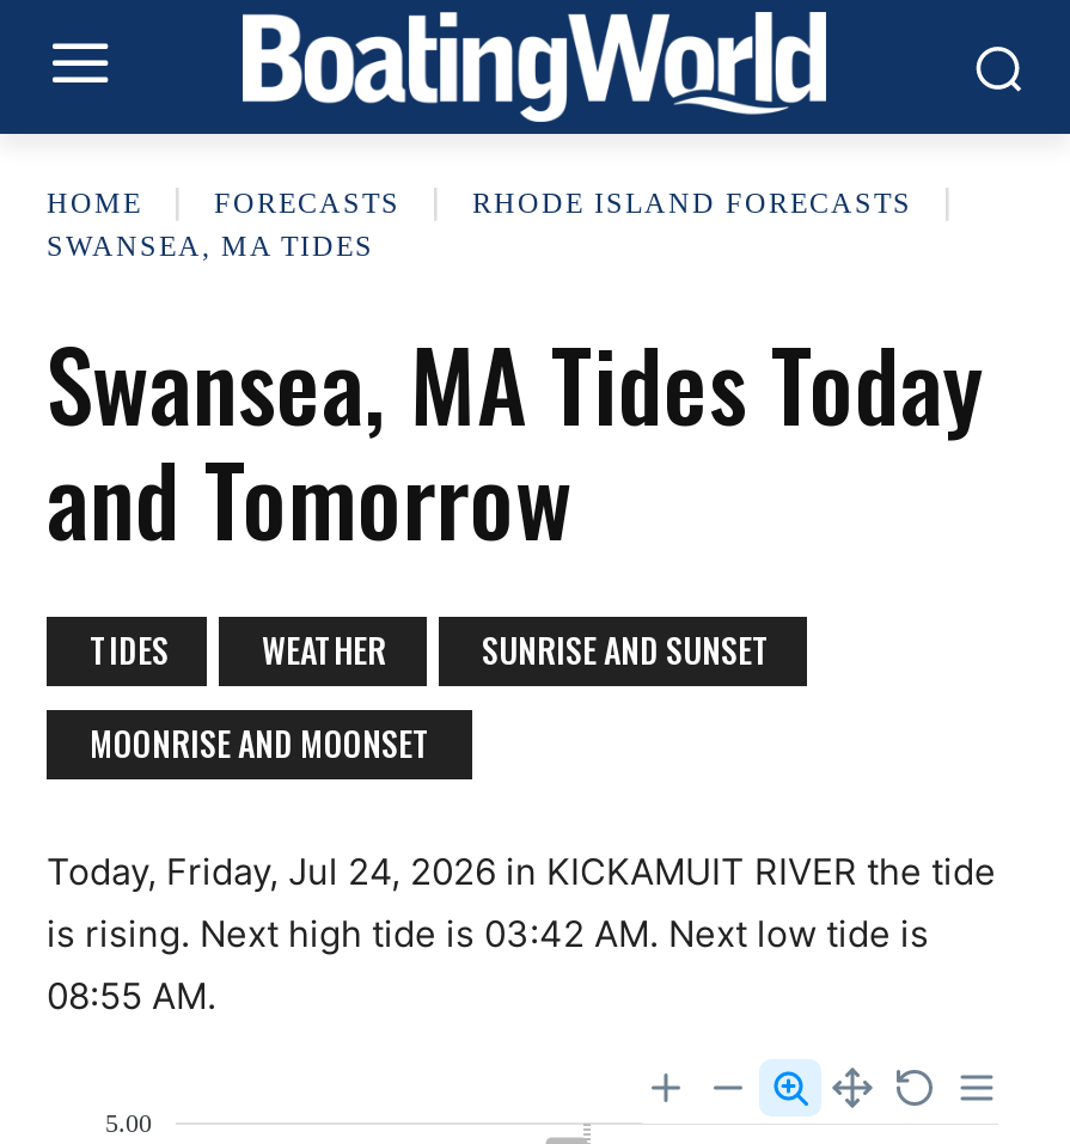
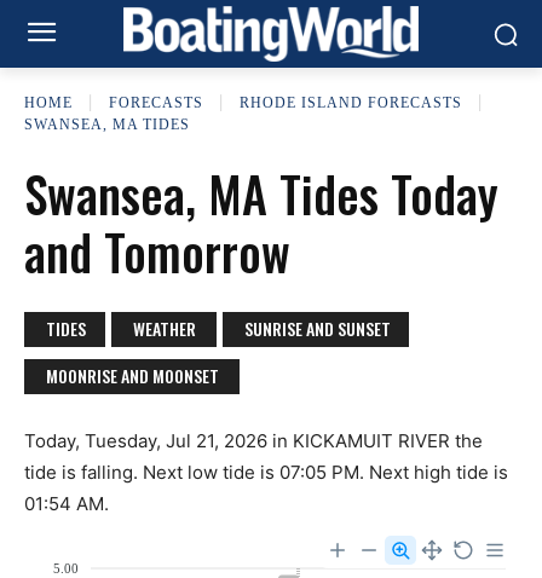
- Today, Friday, Jul 24, 2026 in KICKAMUIT RIVER the tide
- is rising. Next high tide is 03:42 AM. Next low tide is
- 08:55 AM.
+ Today, Tuesday, Jul 21, 2026 in KICKAMUIT RIVER the
+ tide is falling. Next low tide is 07:05 PM. Next high tide is
+ 01:54 AM.
